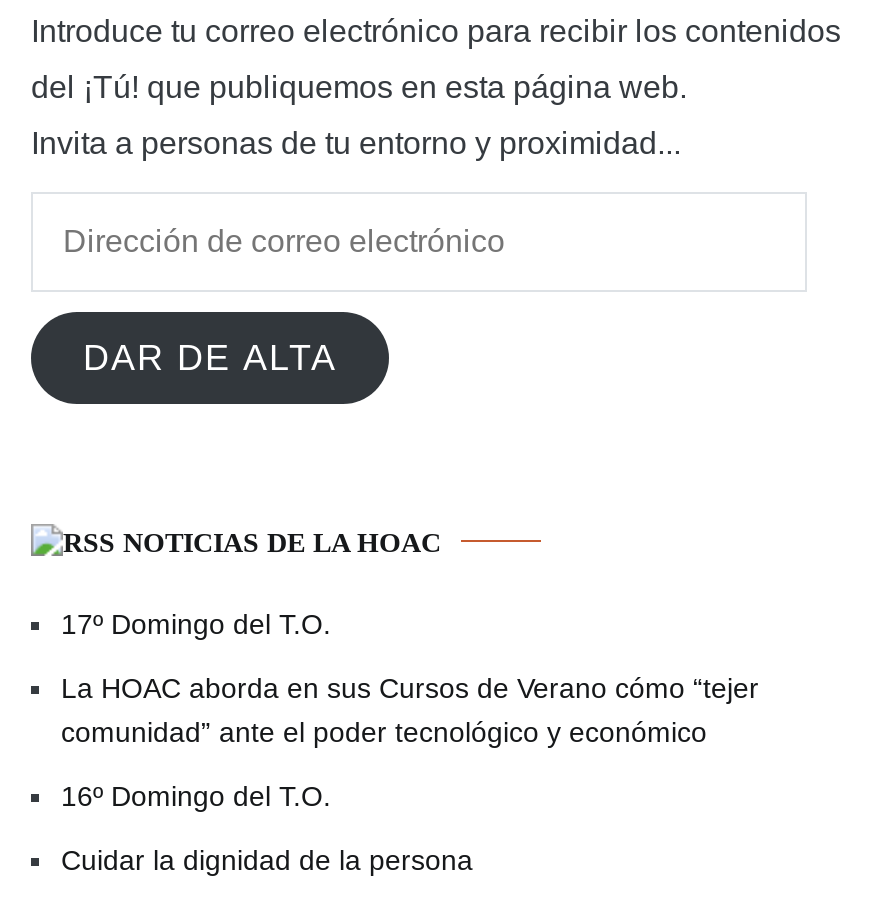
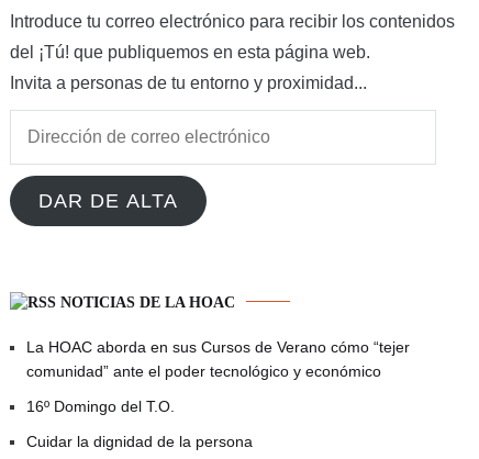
- 17º Domingo del T.O.
